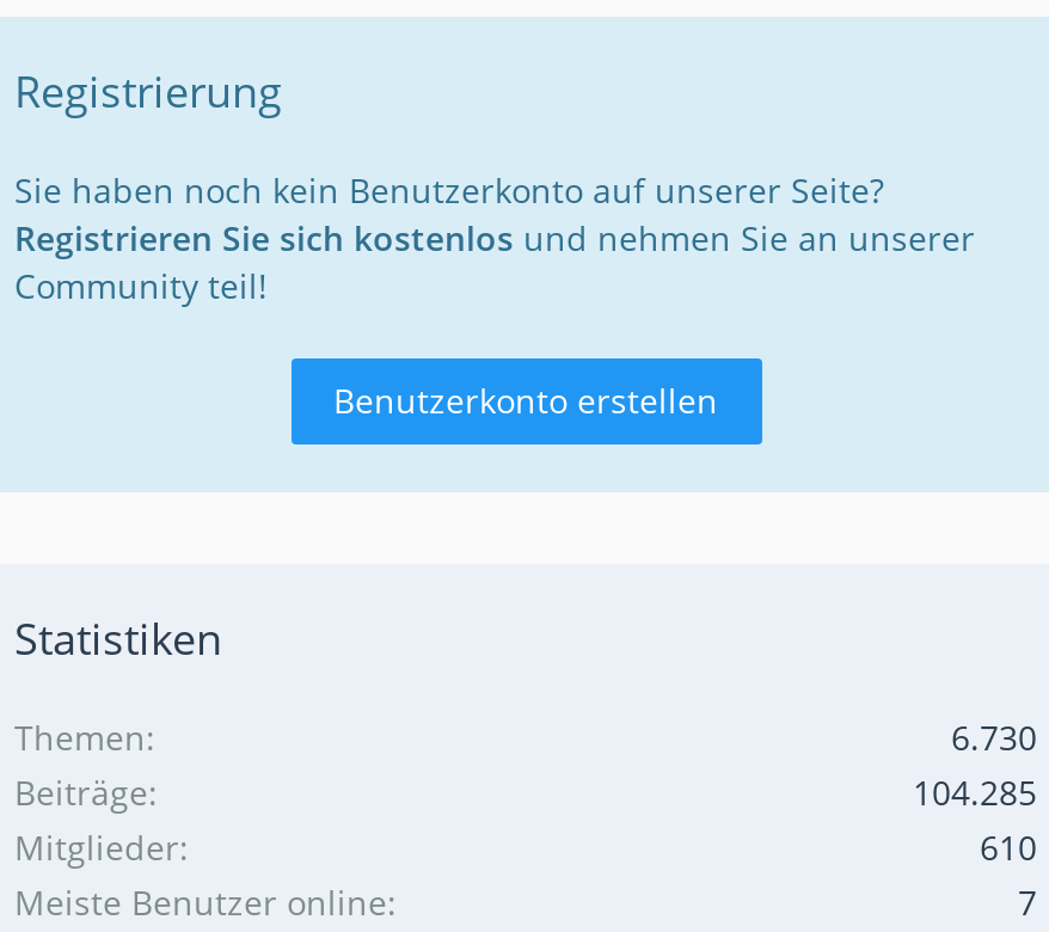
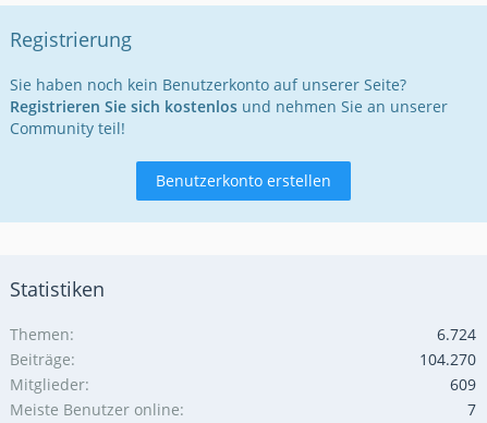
- 6.730
+ 6.724

- 104.285
+ 104.270

- 610
+ 609
